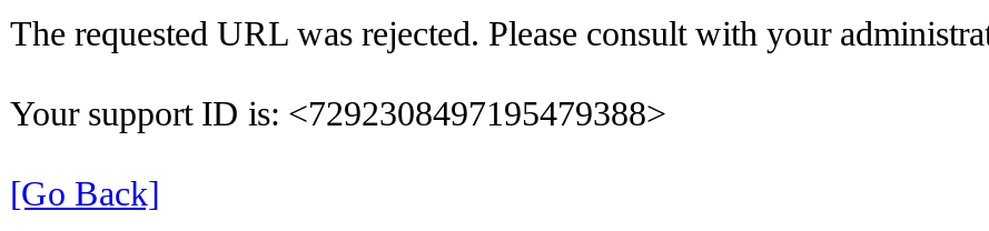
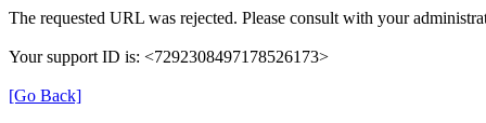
- Your support ID is: <7292308497195479388>
+ Your support ID is: <7292308497178526173>
